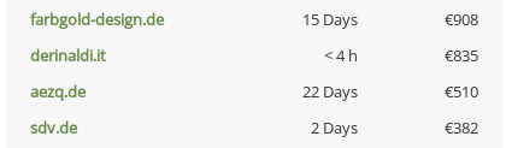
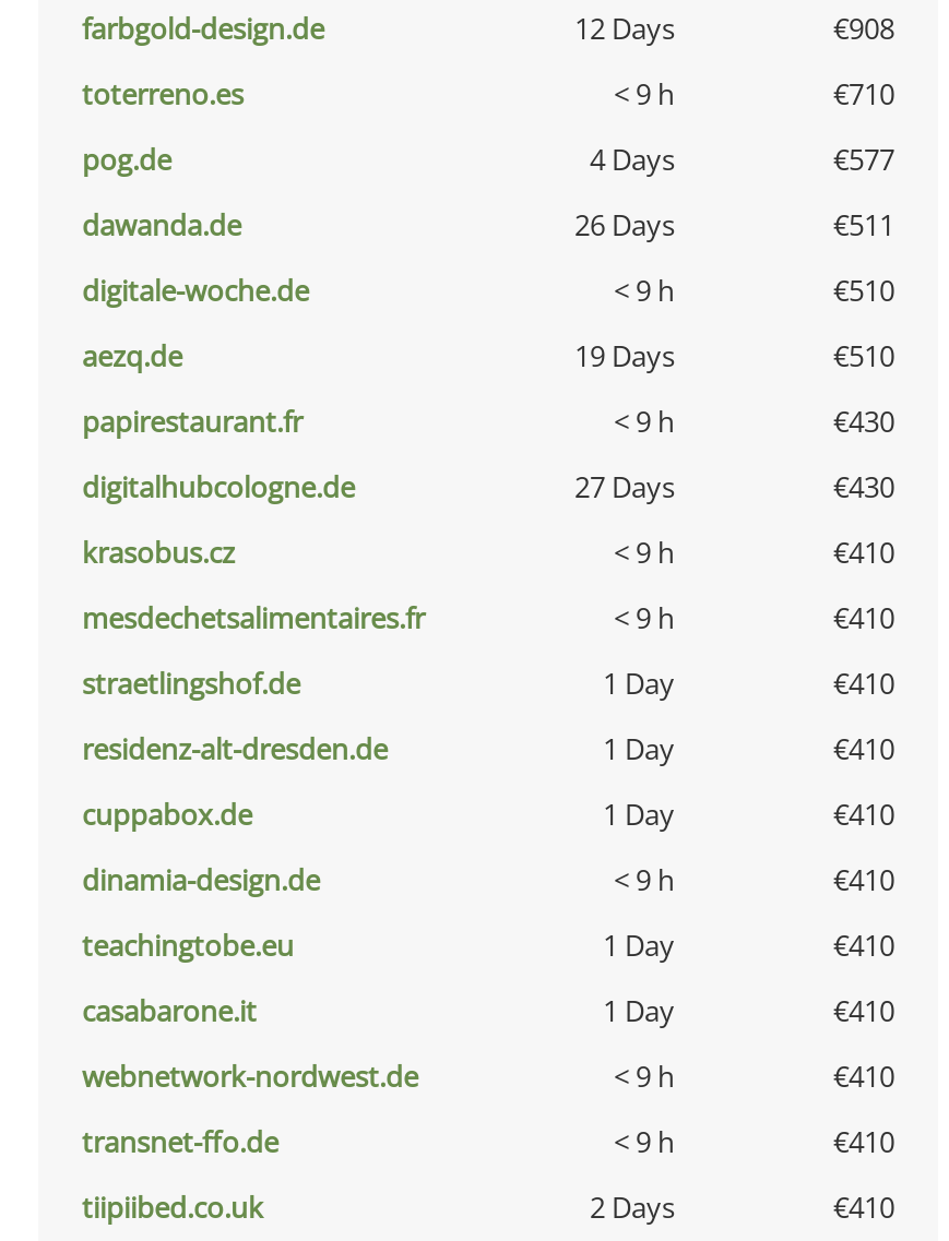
- 15 Days
+ 12 Days

- derinaldi.it
- < 4 h
- €835
+ toterreno.es
+ < 9 h
+ €710
+ pog.de
+ 4 Days
+ €577
+ dawanda.de
+ 26 Days
+ €511
+ digitale-woche.de
+ < 9 h
+ €510

- 22 Days
+ 19 Days

- sdv.de
+ papirestaurant.fr
+ < 9 h
+ €430
+ digitalhubcologne.de
+ 27 Days
+ €430
+ krasobus.cz
+ < 9 h
+ €410
+ mesdechetsalimentaires.fr
+ < 9 h
+ €410
+ straetlingshof.de
+ 1 Day
+ €410
+ residenz-alt-dresden.de
+ 1 Day
+ €410
+ cuppabox.de
+ 1 Day
+ €410
+ dinamia-design.de
+ < 9 h
+ €410
+ teachingtobe.eu
+ 1 Day
+ €410
+ casabarone.it
+ 1 Day
+ €410
+ webnetwork-nordwest.de
+ < 9 h
+ €410
+ transnet-ffo.de
+ < 9 h
+ €410
+ tiipiibed.co.uk

- €382
+ €410
